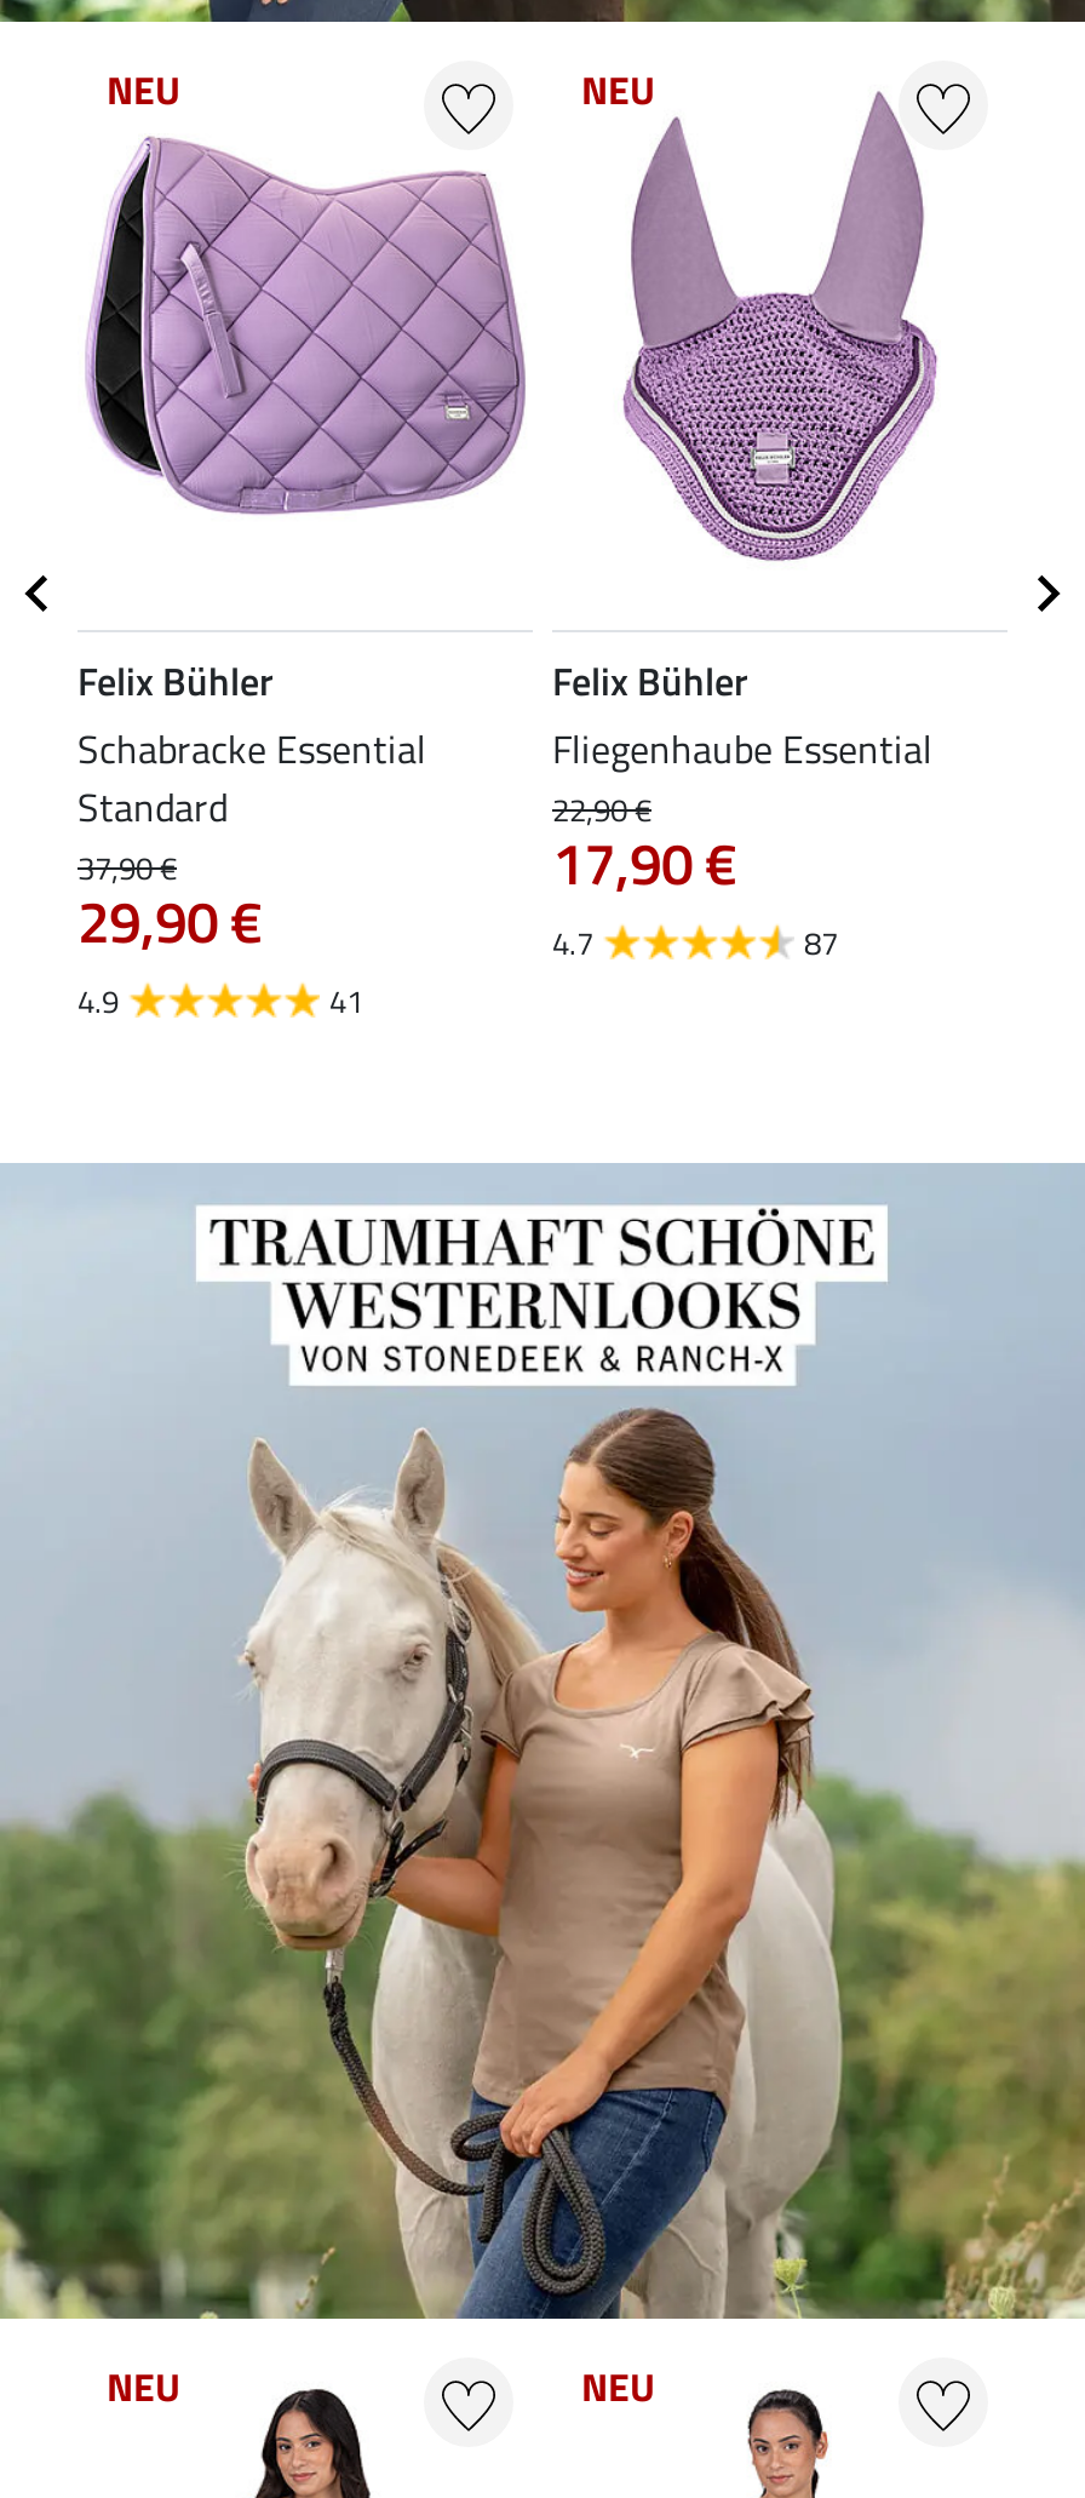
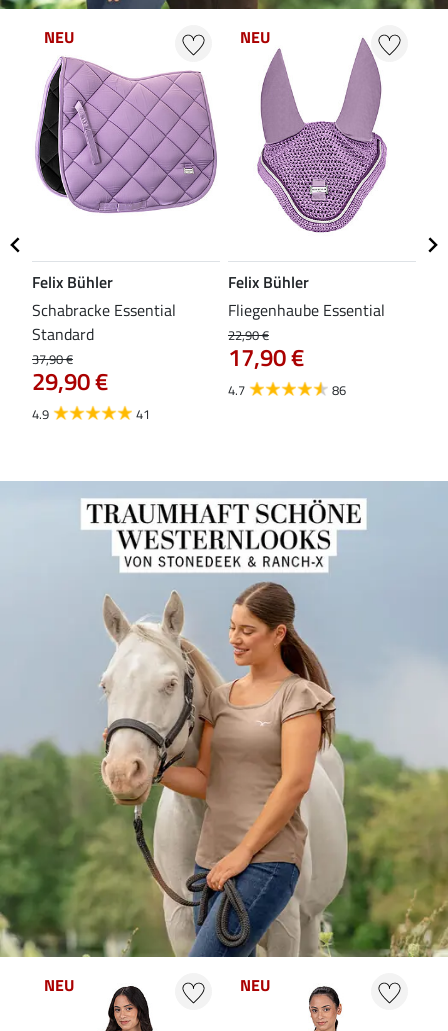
- 87
+ 86
